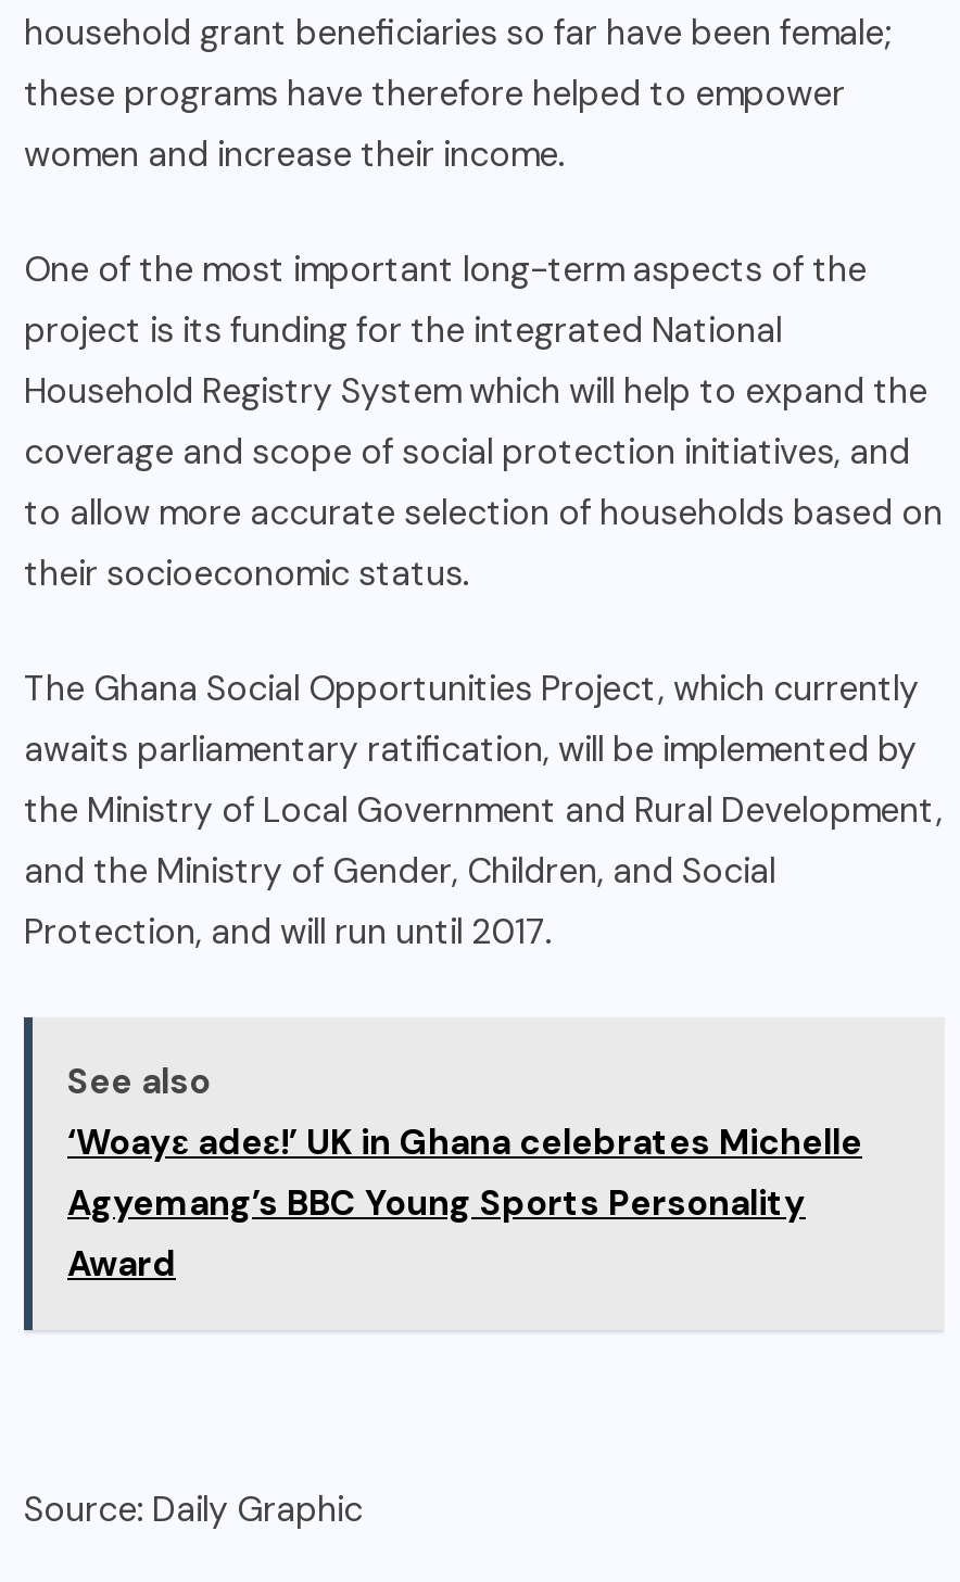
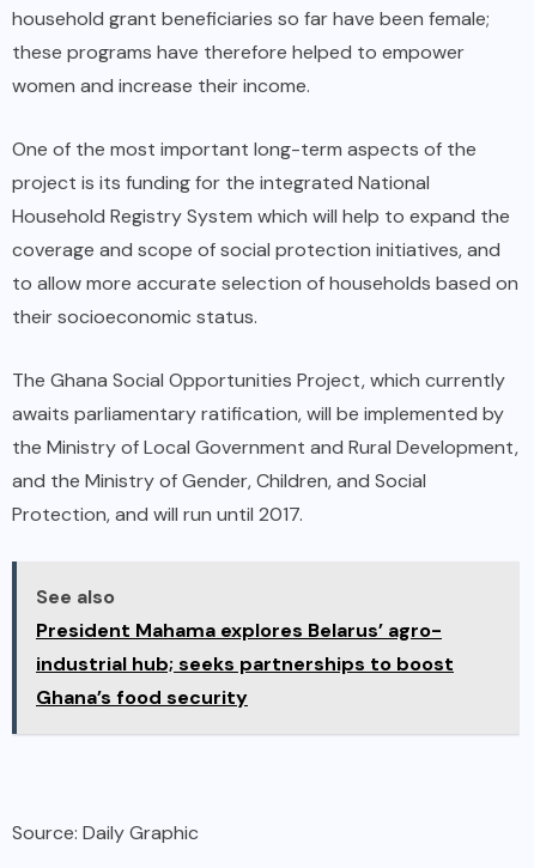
- ‘Woayɛ adeɛ!’ UK in Ghana celebrates Michelle
- Agyemang’s BBC Young Sports Personality
- Award
+ President Mahama explores Belarus’ agro-
+ industrial hub; seeks partnerships to boost
+ Ghana’s food security
